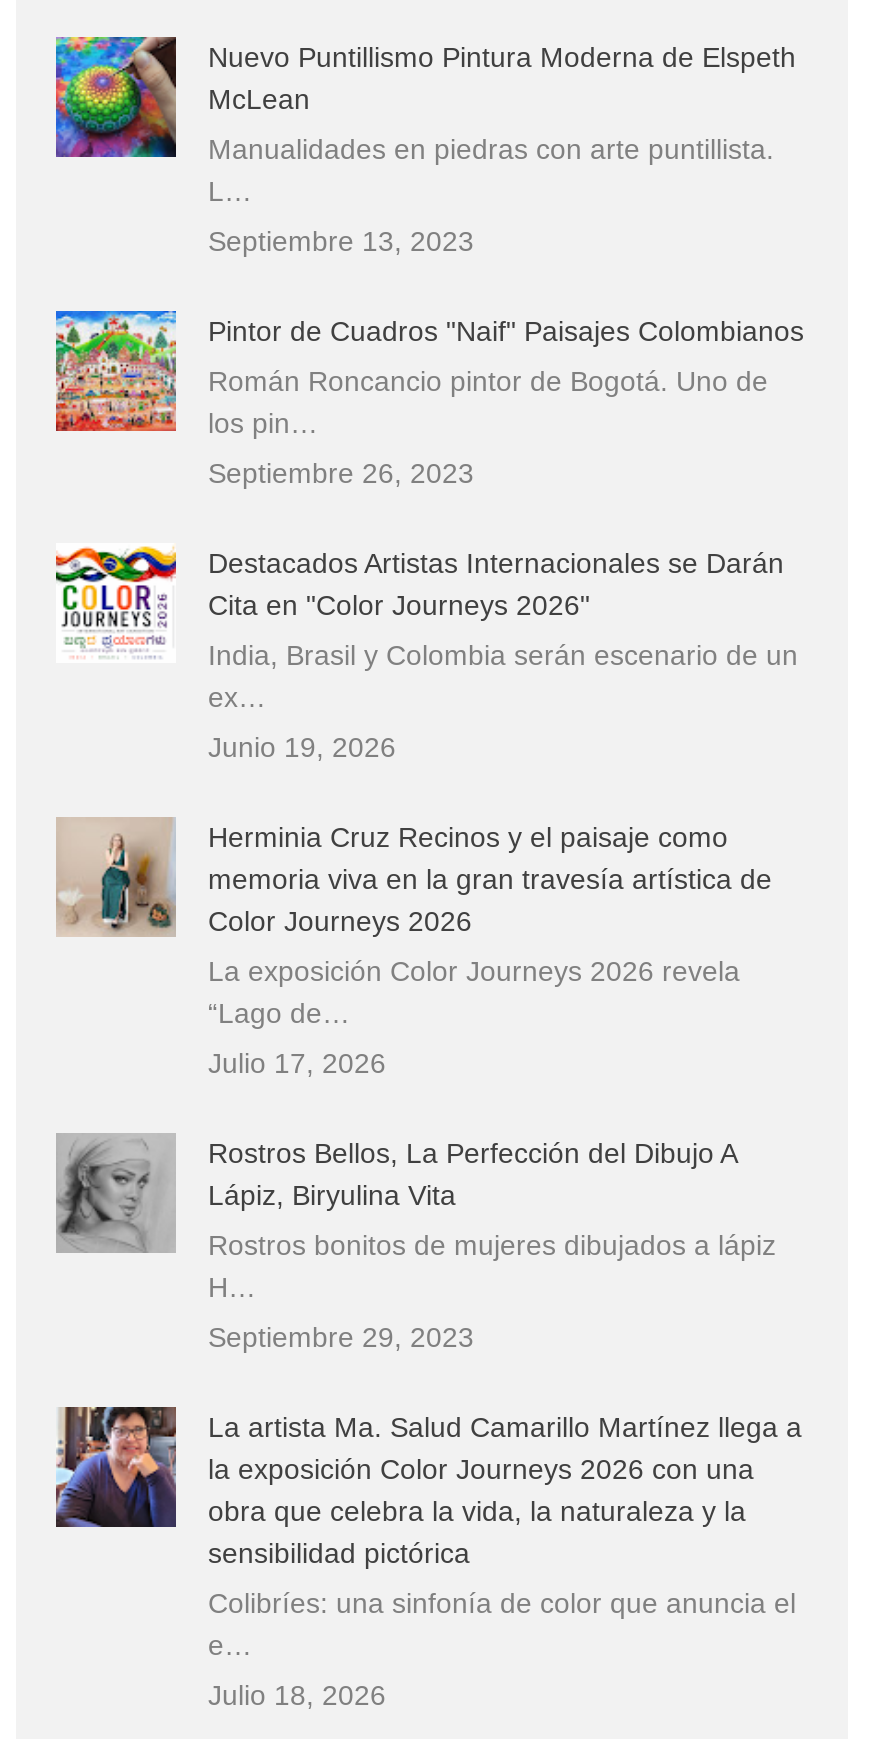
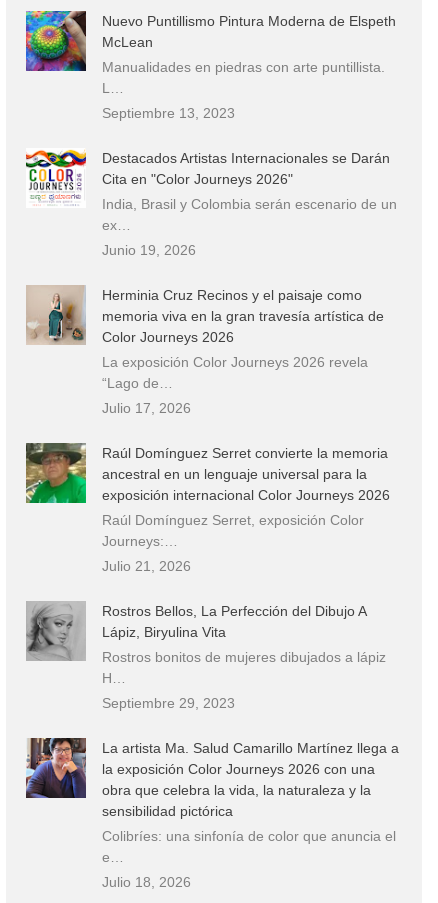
- [image]
- Pintor de Cuadros "Naif" Paisajes Colombianos
- Román Roncancio pintor de Bogotá. Uno de
- los pin…
- Septiembre 26, 2023

moved up: [image] | Destacados Artistas Internacionales se Darán | Cita en "Color Journeys 2026" | ... | “Lago de… | Julio 17, 2026

+ [image]
+ Raúl Domínguez Serret convierte la memoria
+ ancestral en un lenguaje universal para la
+ exposición internacional Color Journeys 2026
+ Raúl Domínguez Serret, exposición Color
+ Journeys:…
+ Julio 21, 2026
